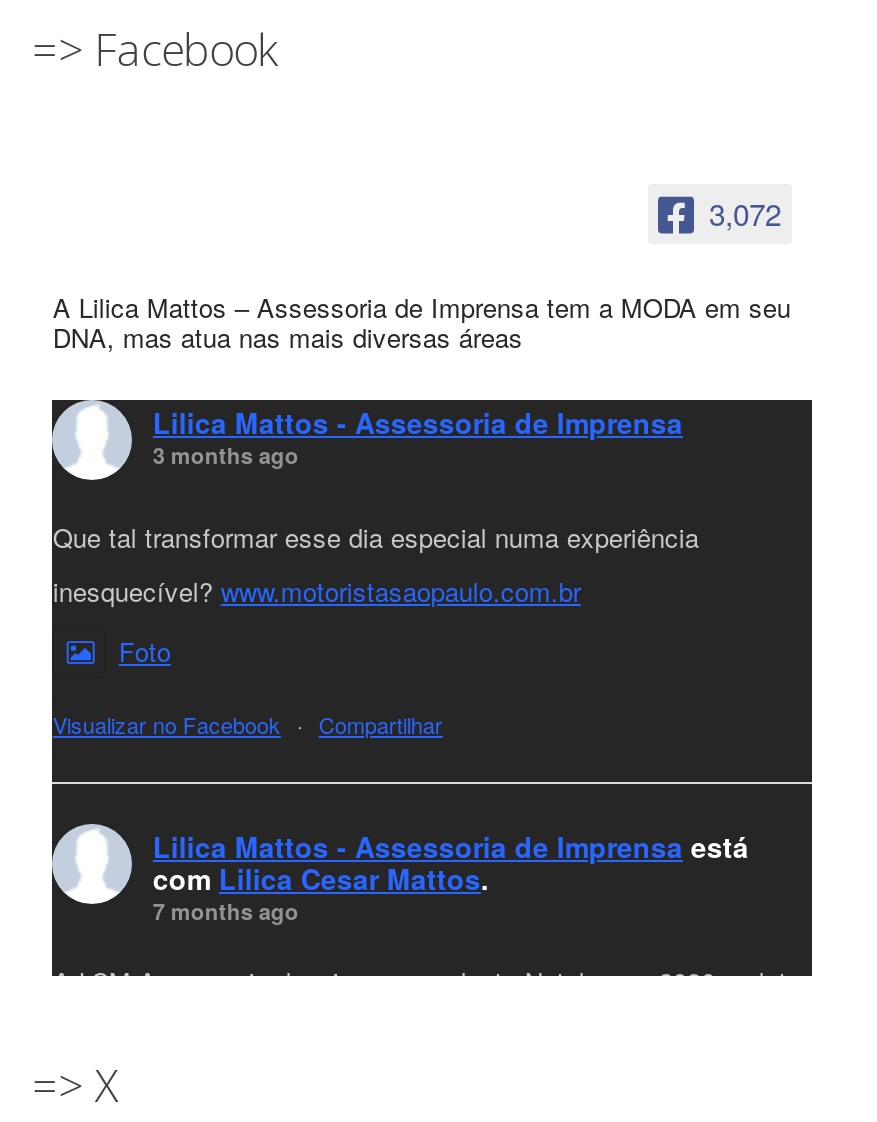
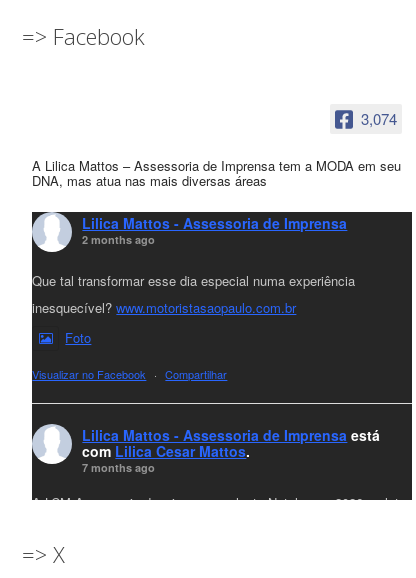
- 3,072
+ 3,074

- 3 months ago
+ 2 months ago
